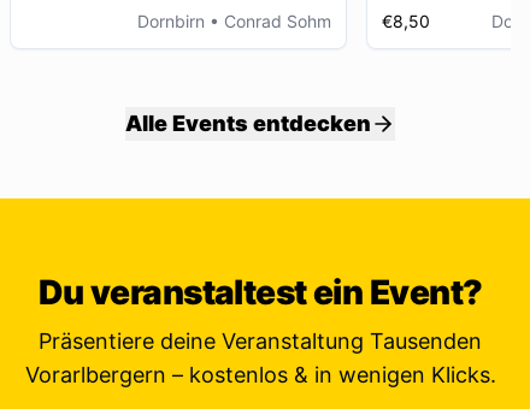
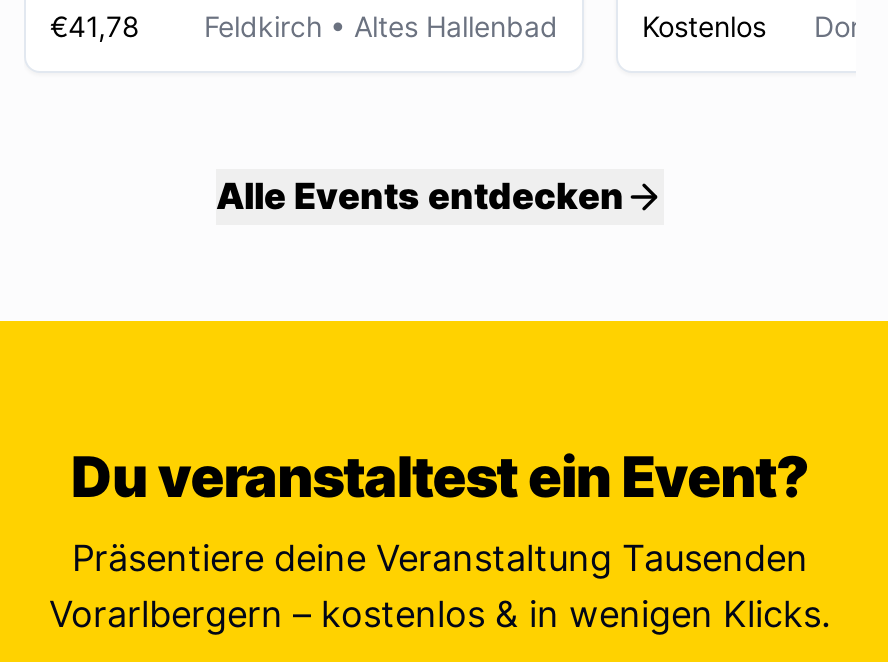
- Dornbirn • Conrad Sohm
+ €41,78
+ Feldkirch • Altes Hallenbad

- €8,50
+ Kostenlos
